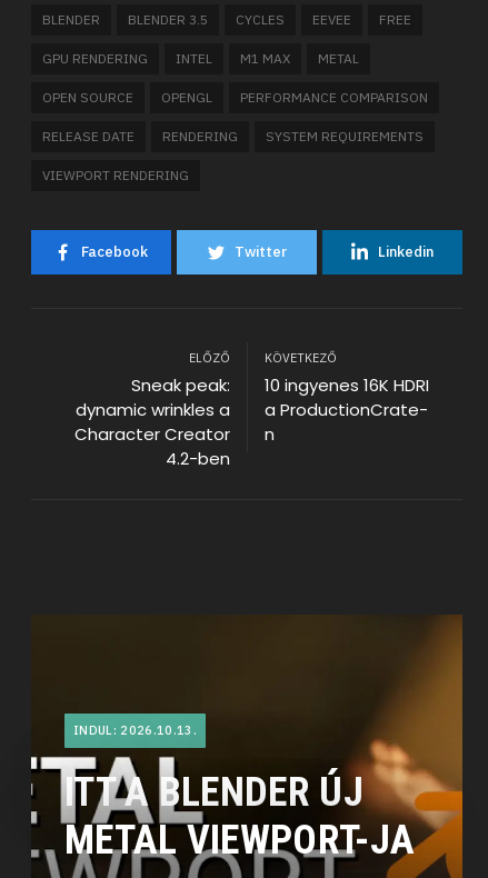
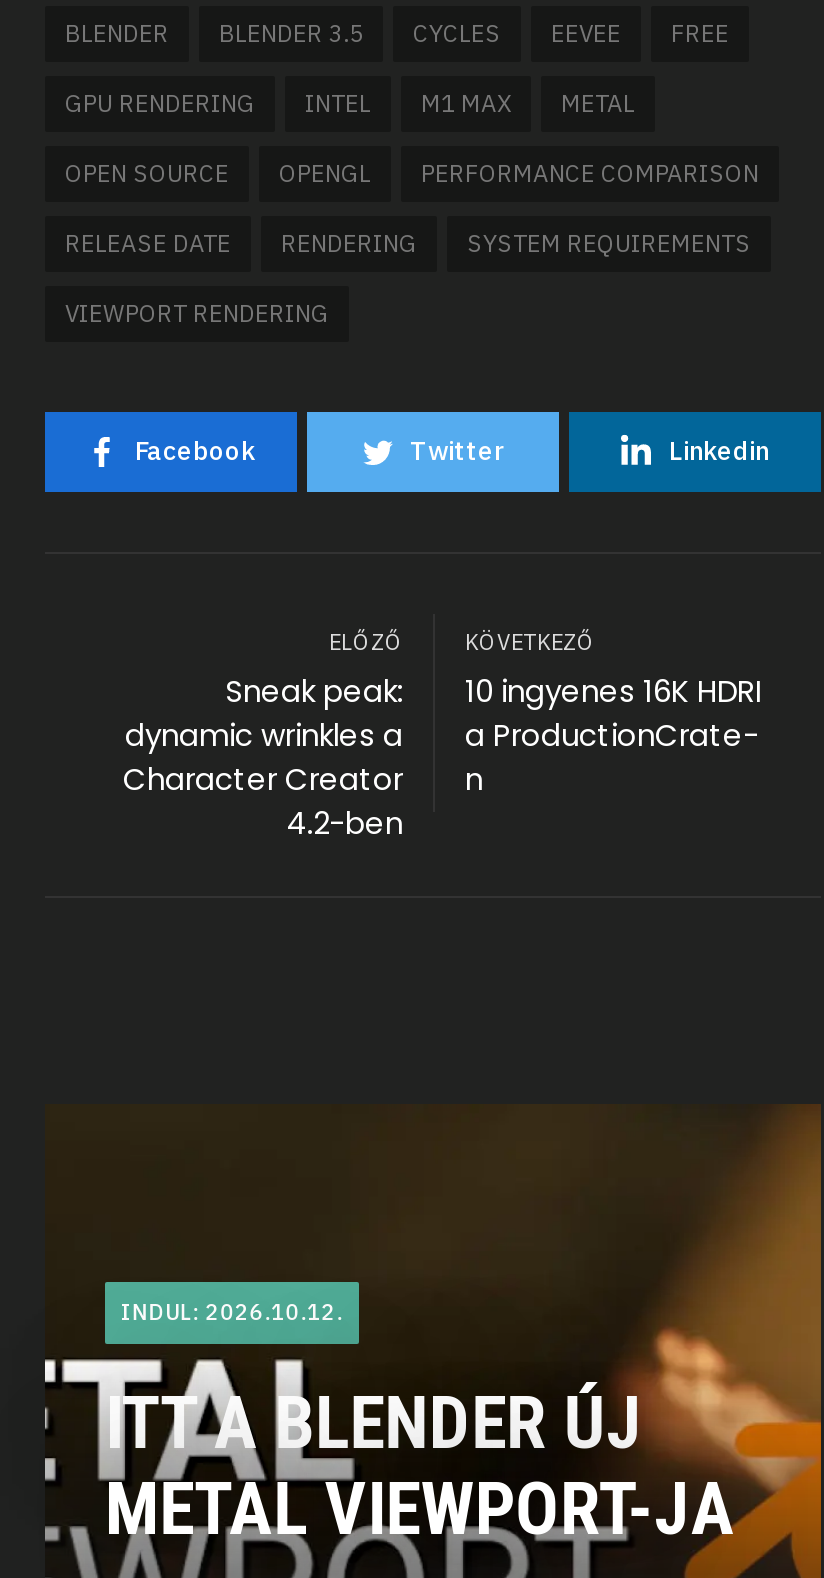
- INDUL: 2026.10.13.
+ INDUL: 2026.10.12.
